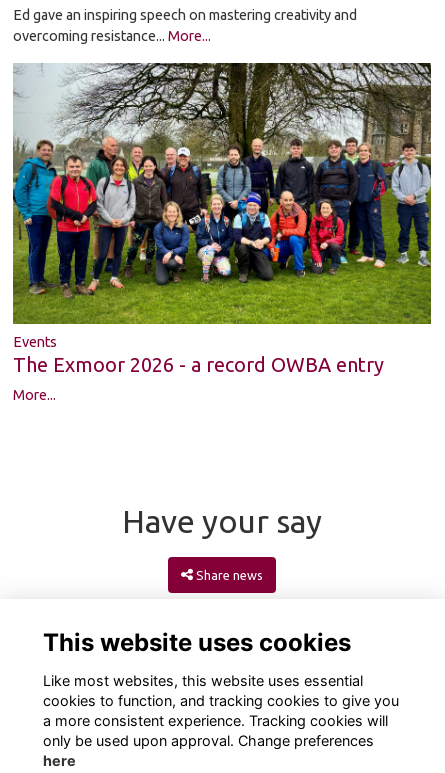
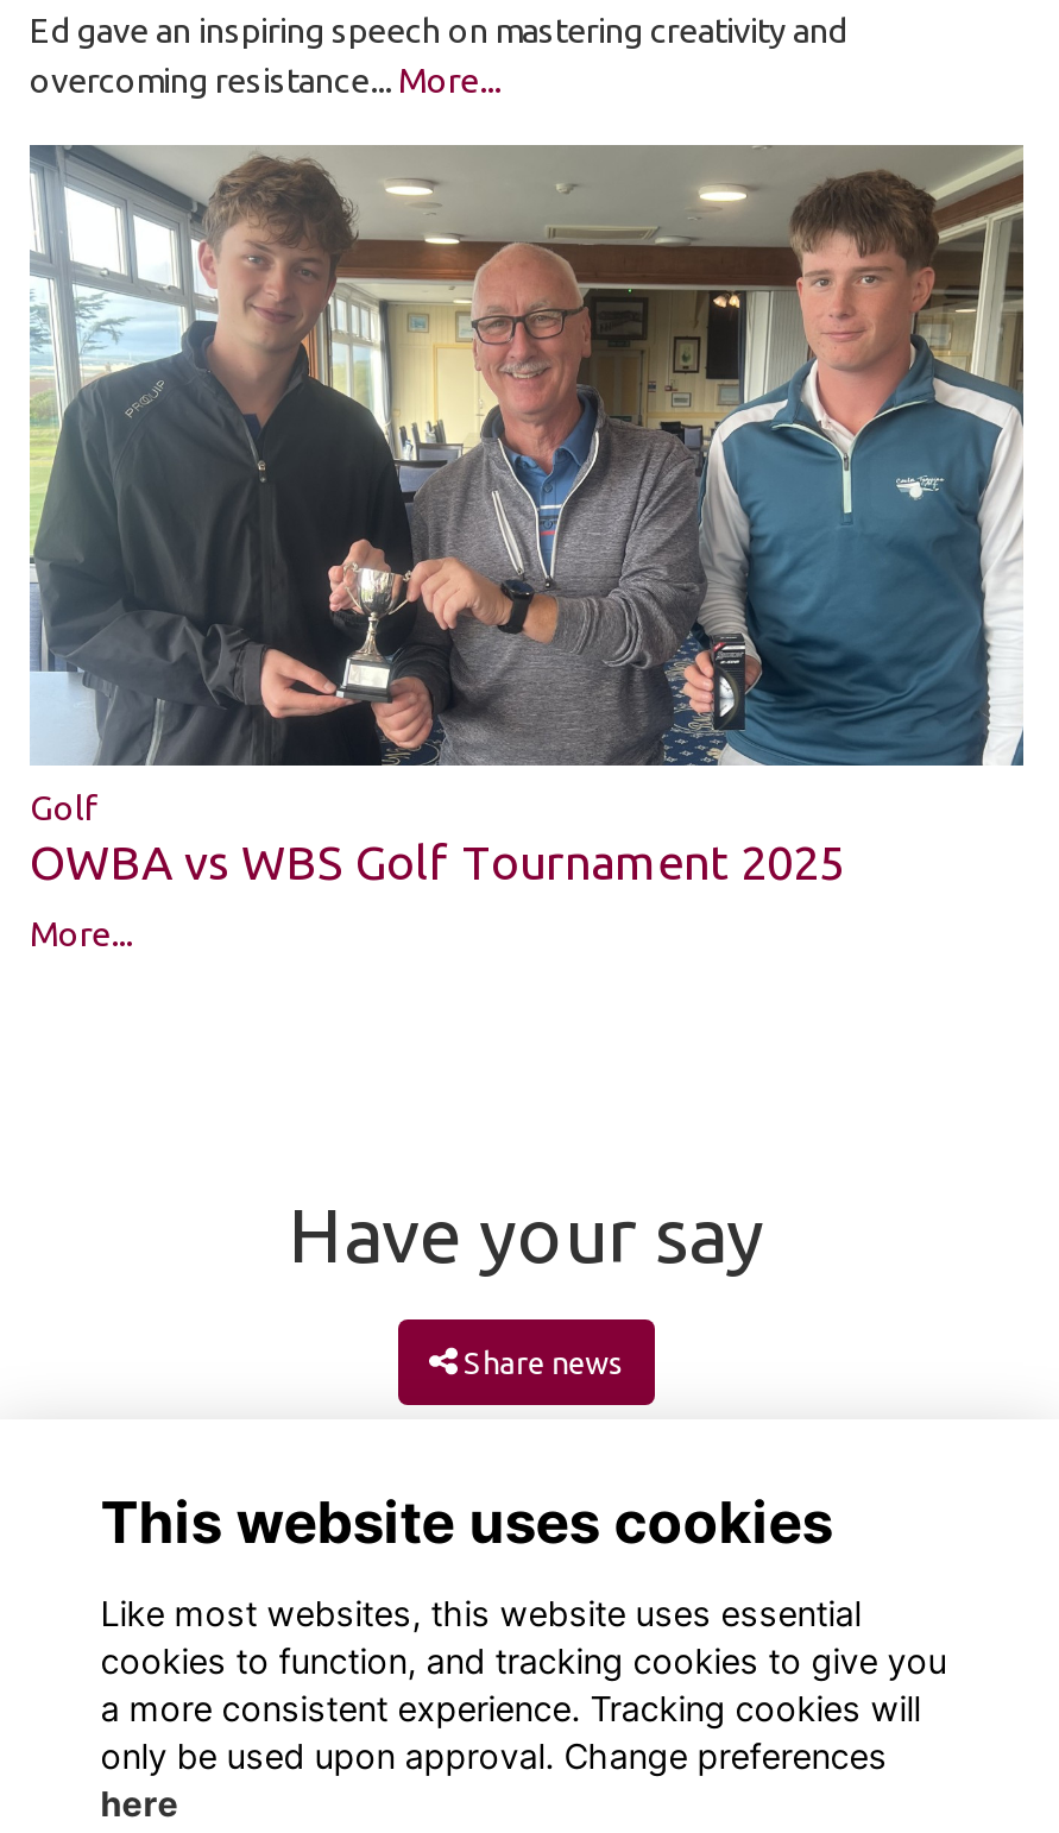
- [image]
- Events
- The Exmoor 2026 - a record OWBA entry
+ [image]
+ Golf
+ OWBA vs WBS Golf Tournament 2025
